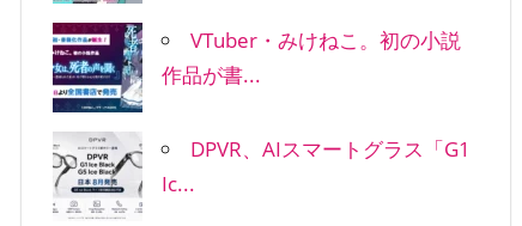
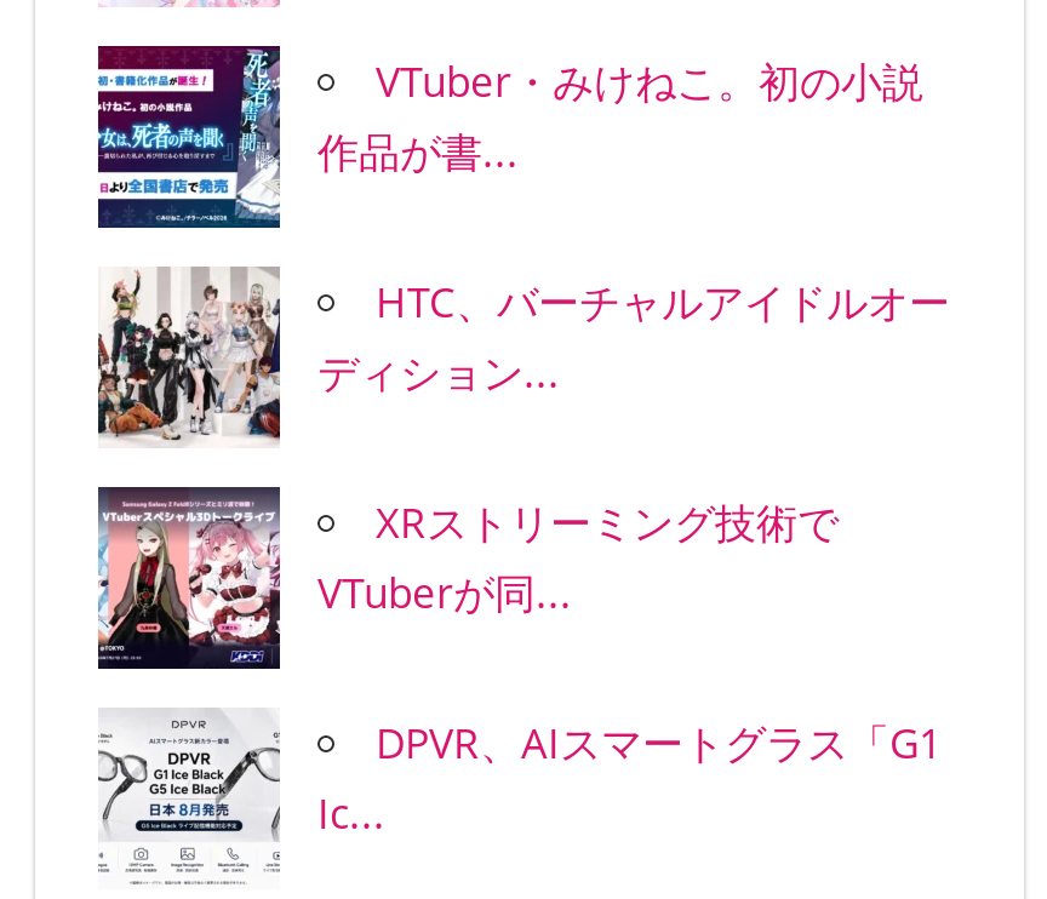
+ [image]
+ HTC、バーチャルアイドルオー
+ ディション...
+ XRストリーミング技術で
+ VTuberが同...

+ [image]
